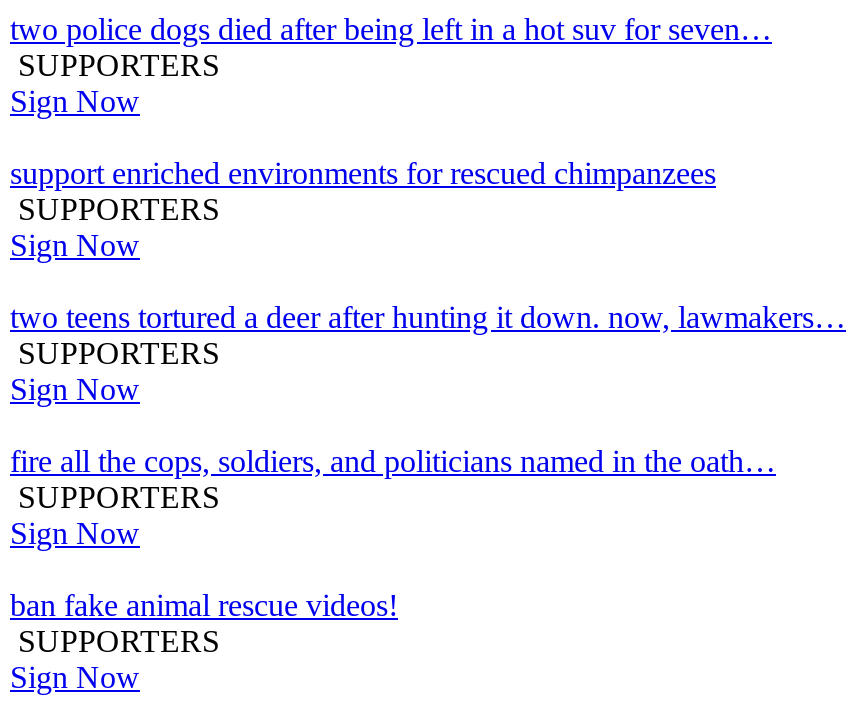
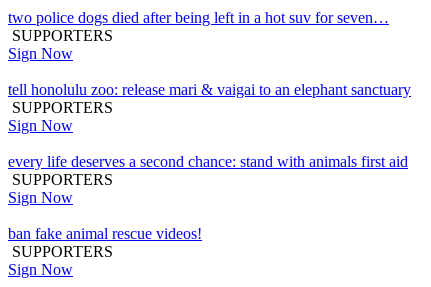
- support enriched environments for rescued chimpanzees
+ tell honolulu zoo: release mari & vaigai to an elephant sanctuary

- two teens tortured a deer after hunting it down. now, lawmakers…
- SUPPORTERS
- Sign Now
- fire all the cops, soldiers, and politicians named in the oath…
+ every life deserves a second chance: stand with animals first aid
